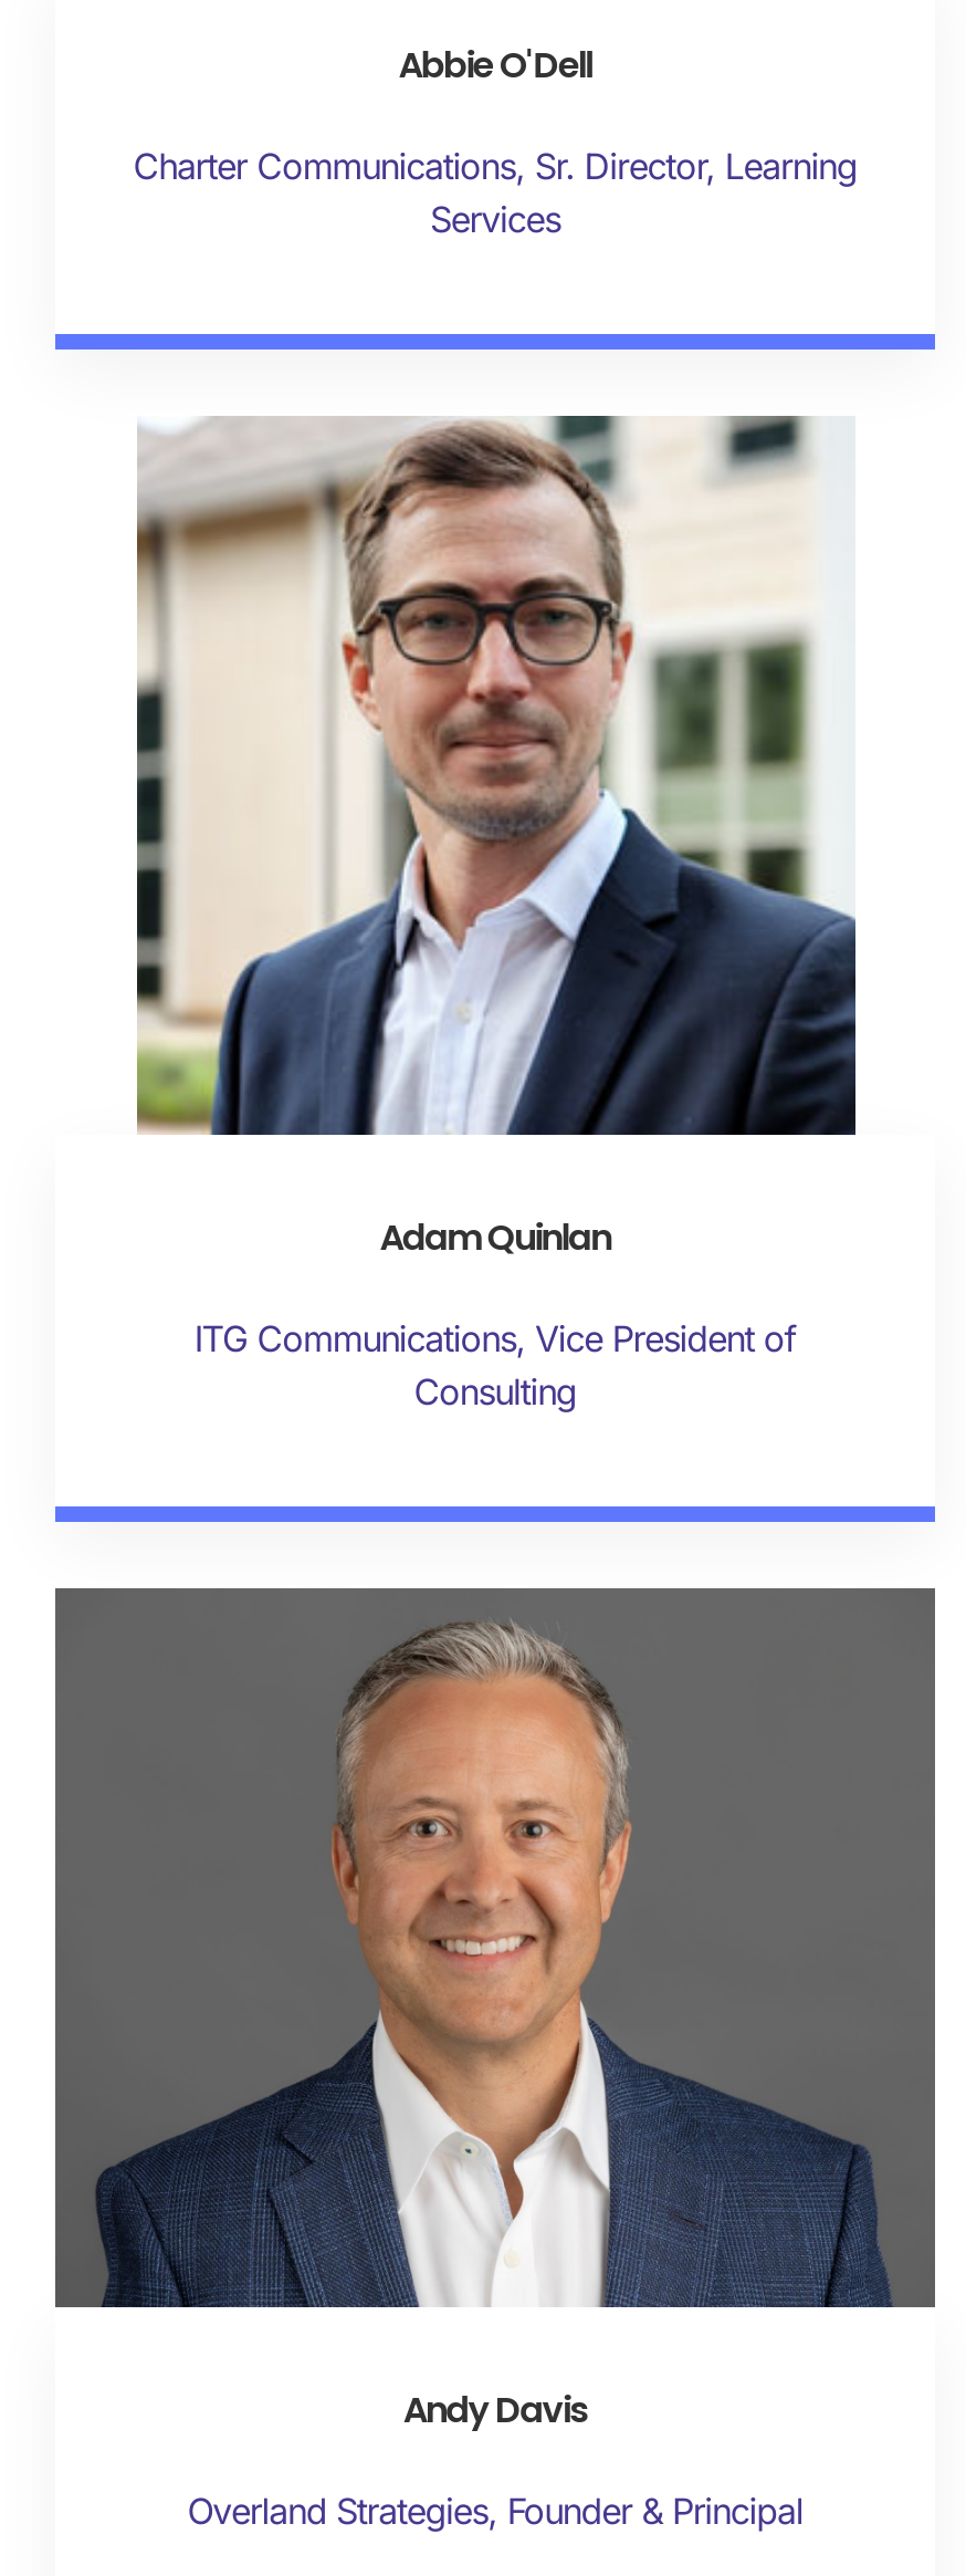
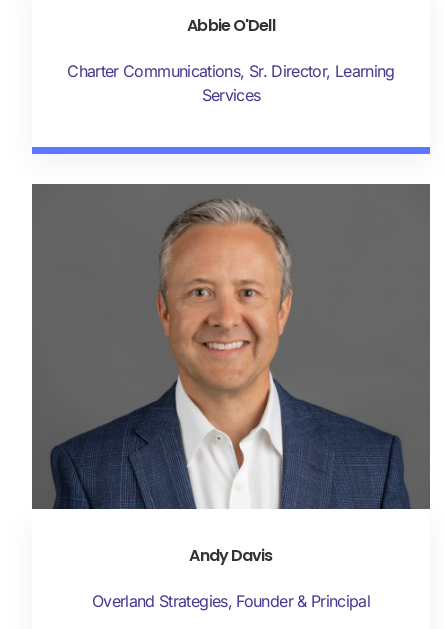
- [image]
- Adam Quinlan
- ITG Communications, Vice President of
- Consulting
